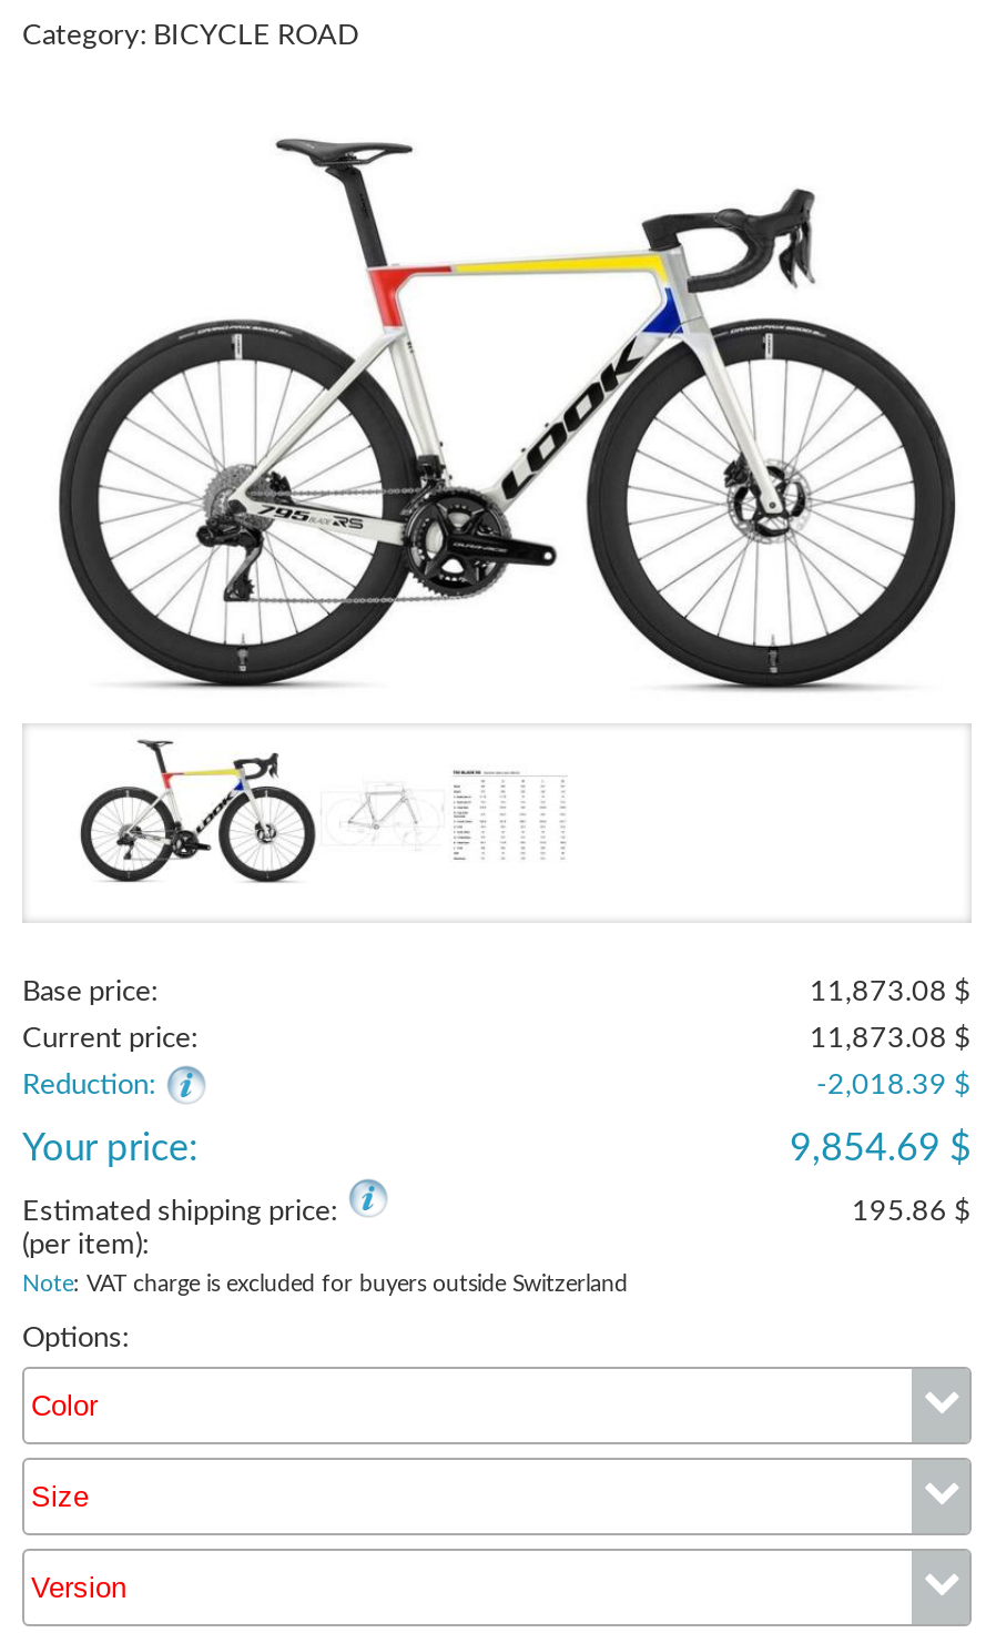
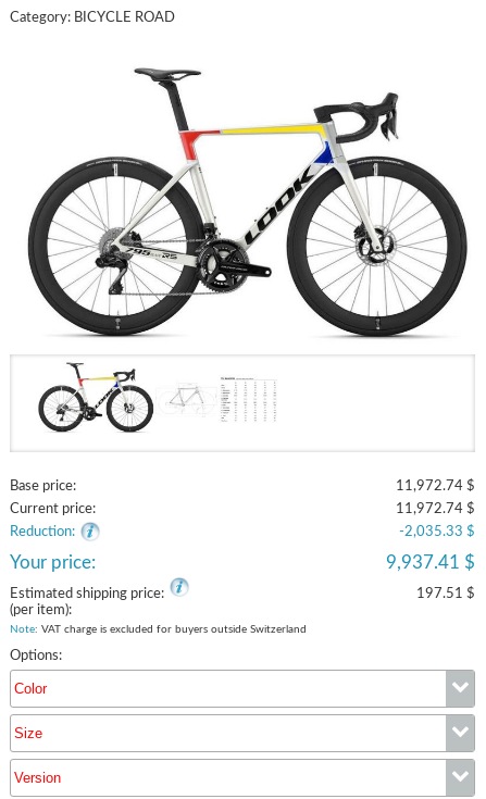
- 11,873.08 $
+ 11,972.74 $

- 11,873.08 $
+ 11,972.74 $

- -2,018.39 $
+ -2,035.33 $

- 9,854.69 $
+ 9,937.41 $

- 195.86 $
+ 197.51 $
